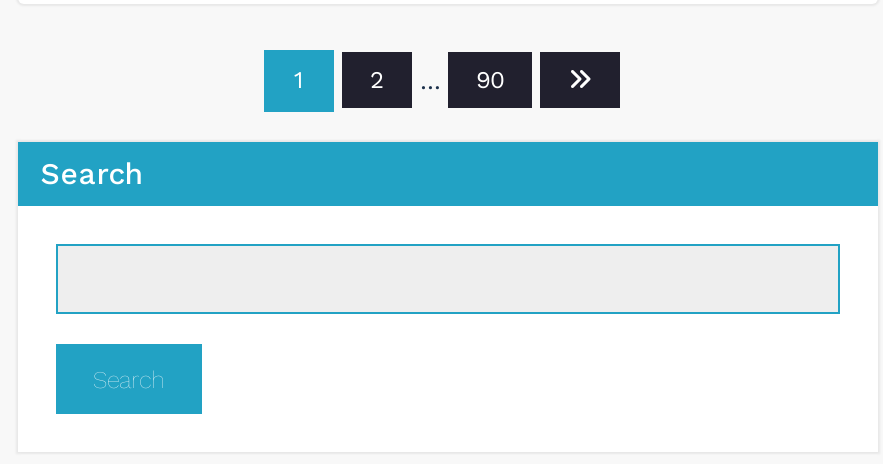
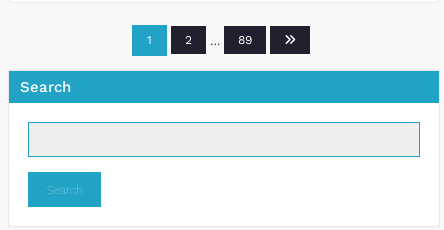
- 90
+ 89
